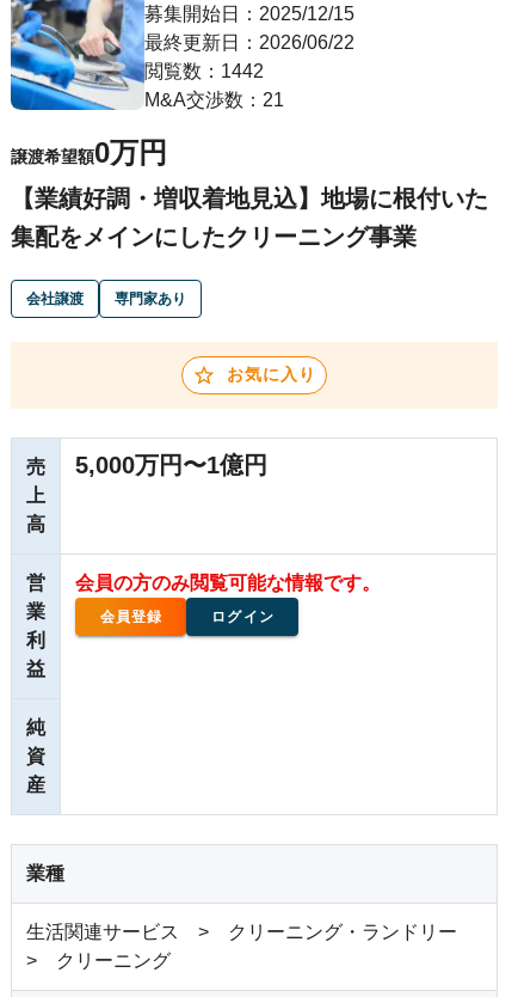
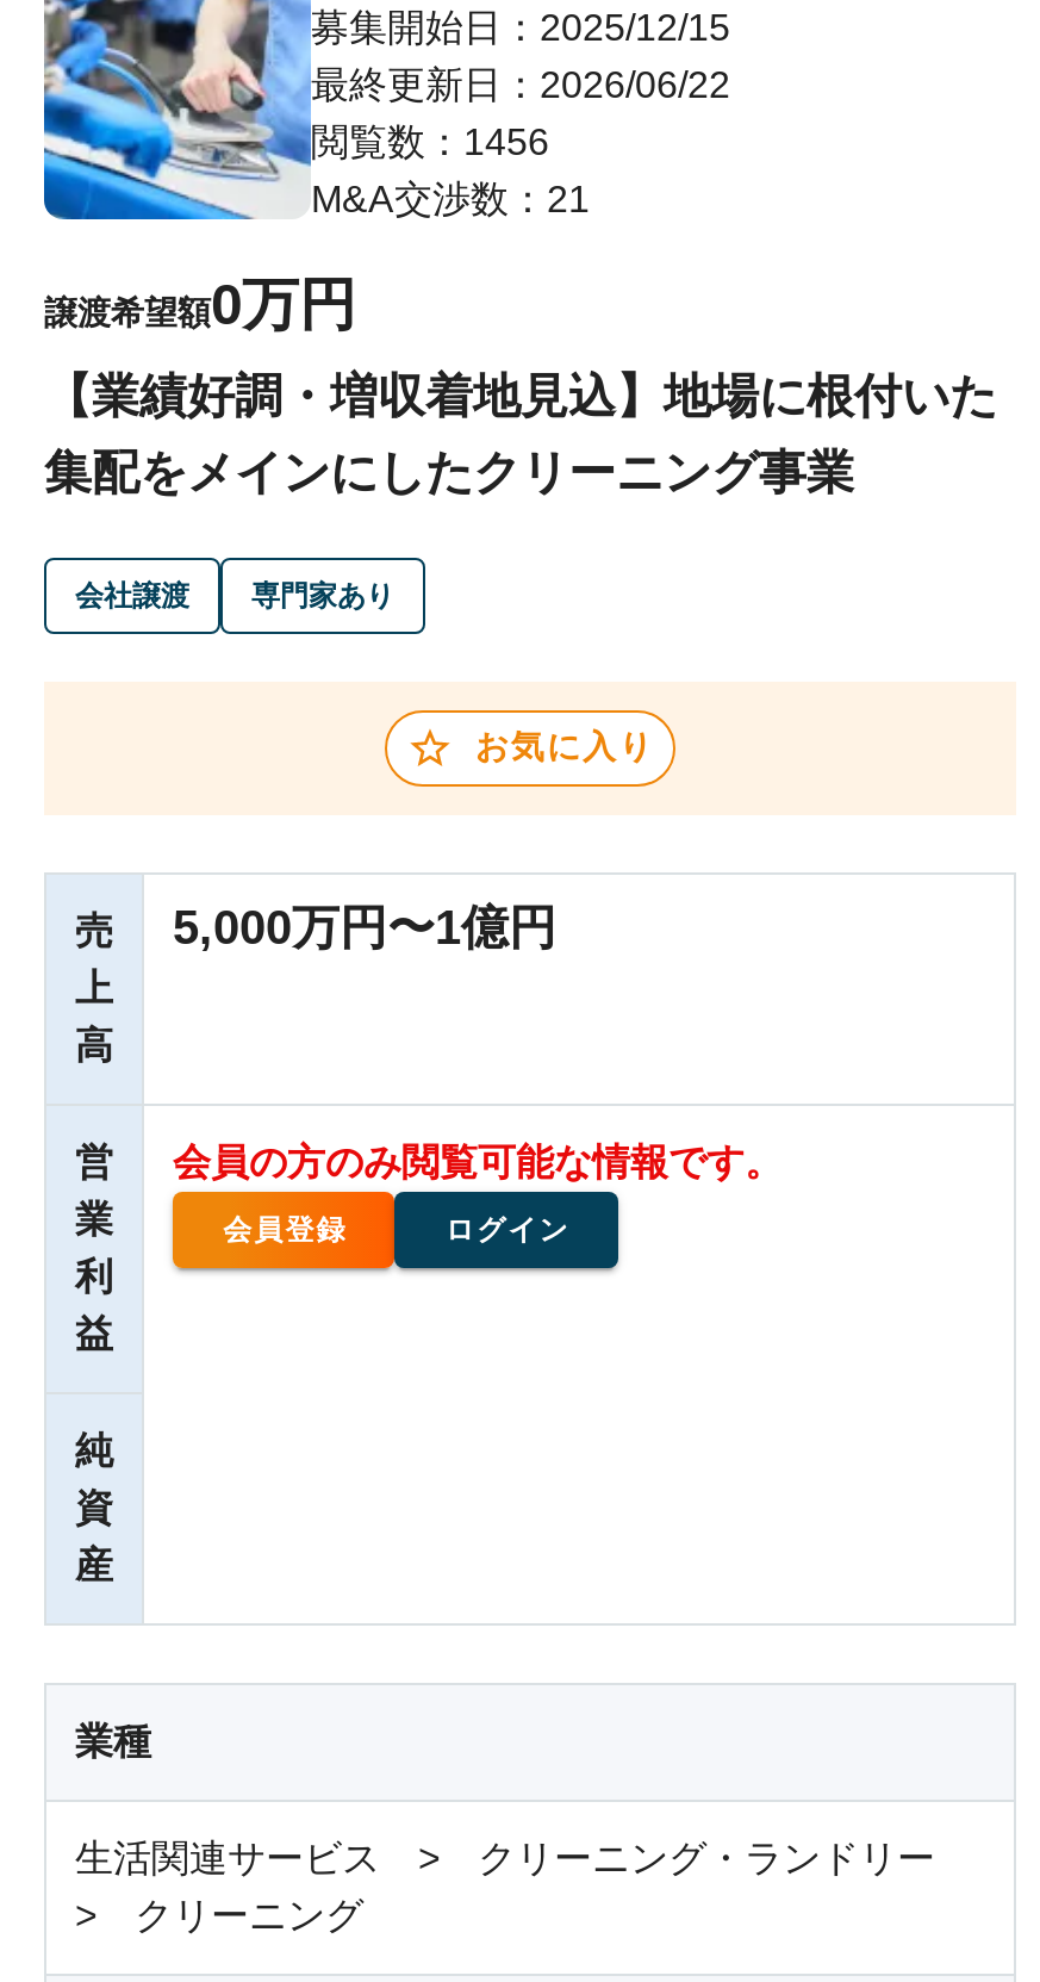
- 閲覧数：1442
+ 閲覧数：1456
